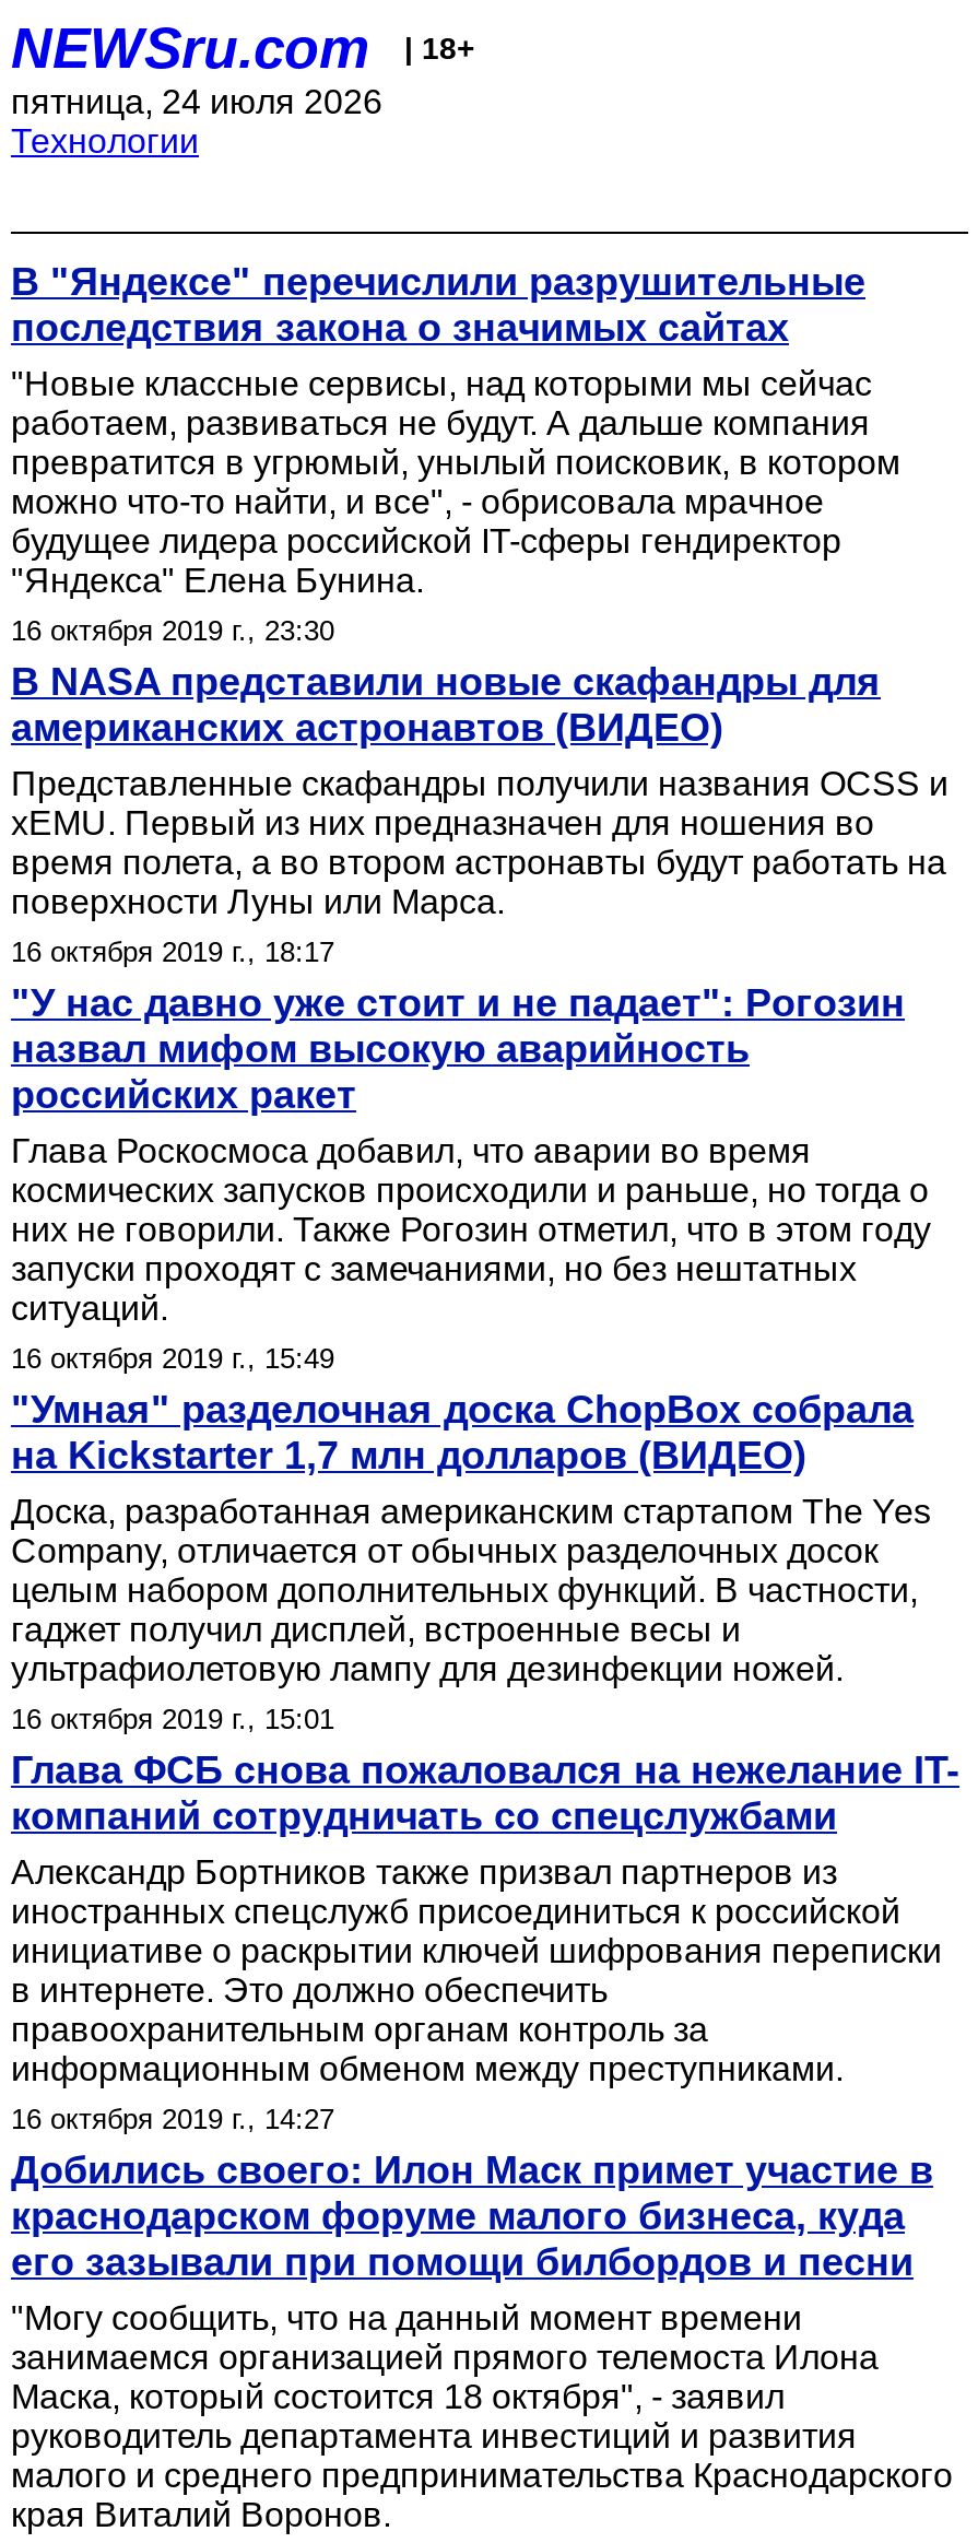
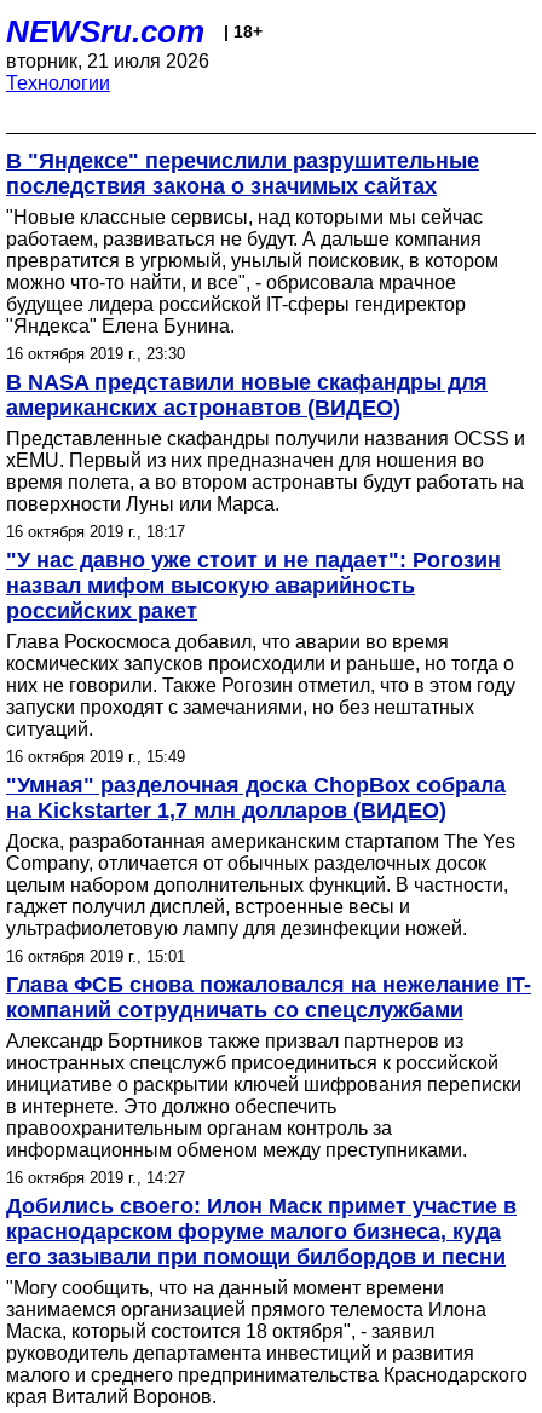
- пятница, 24 июля 2026
+ вторник, 21 июля 2026
